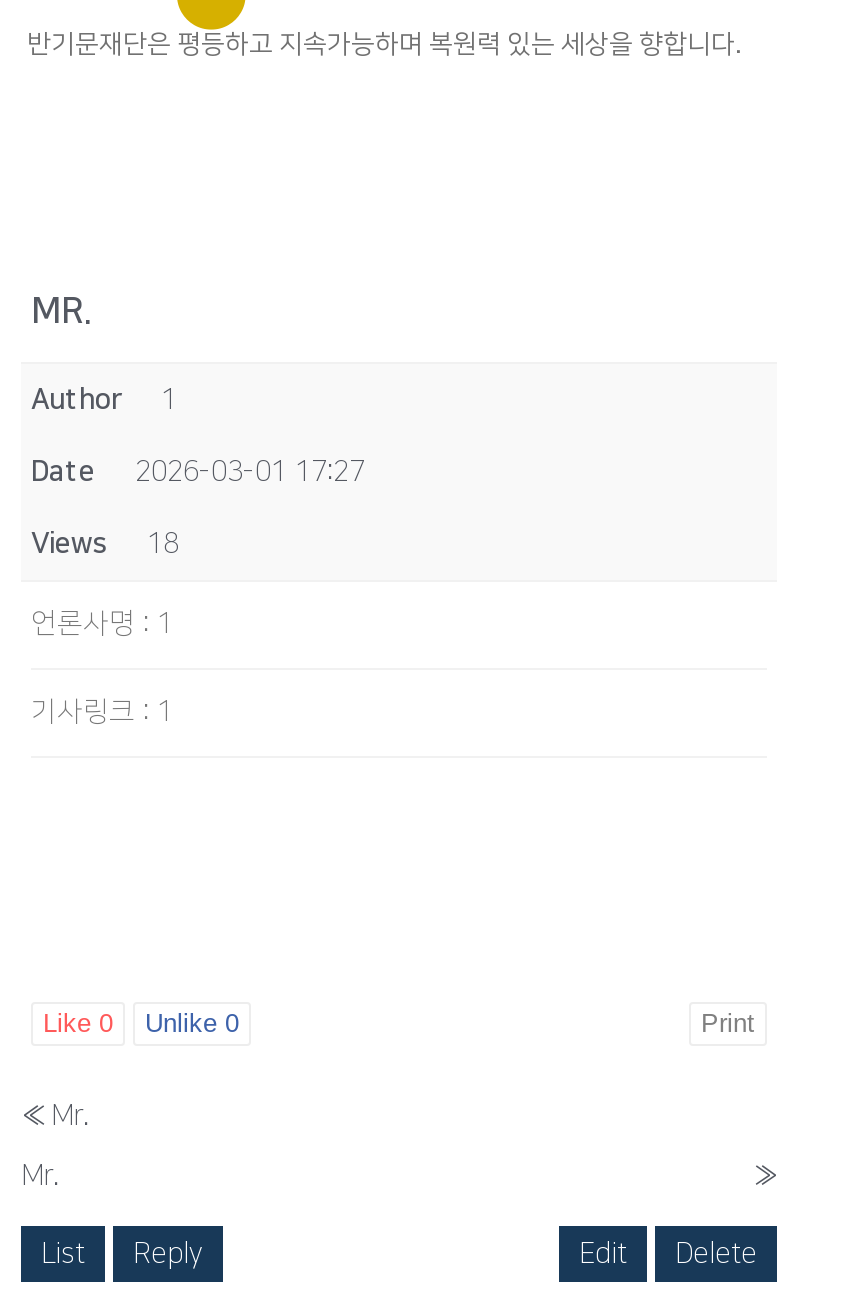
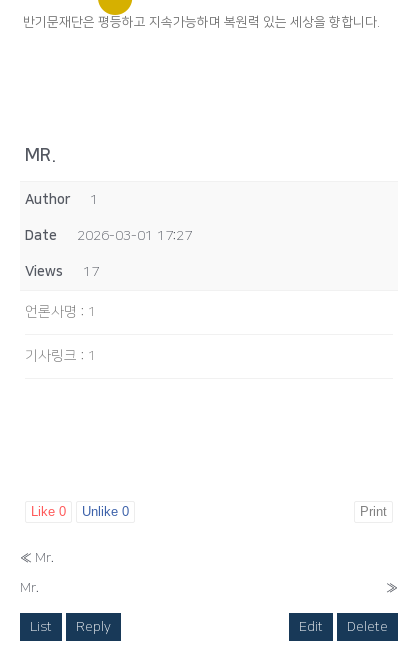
- Views 18
+ Views 17
